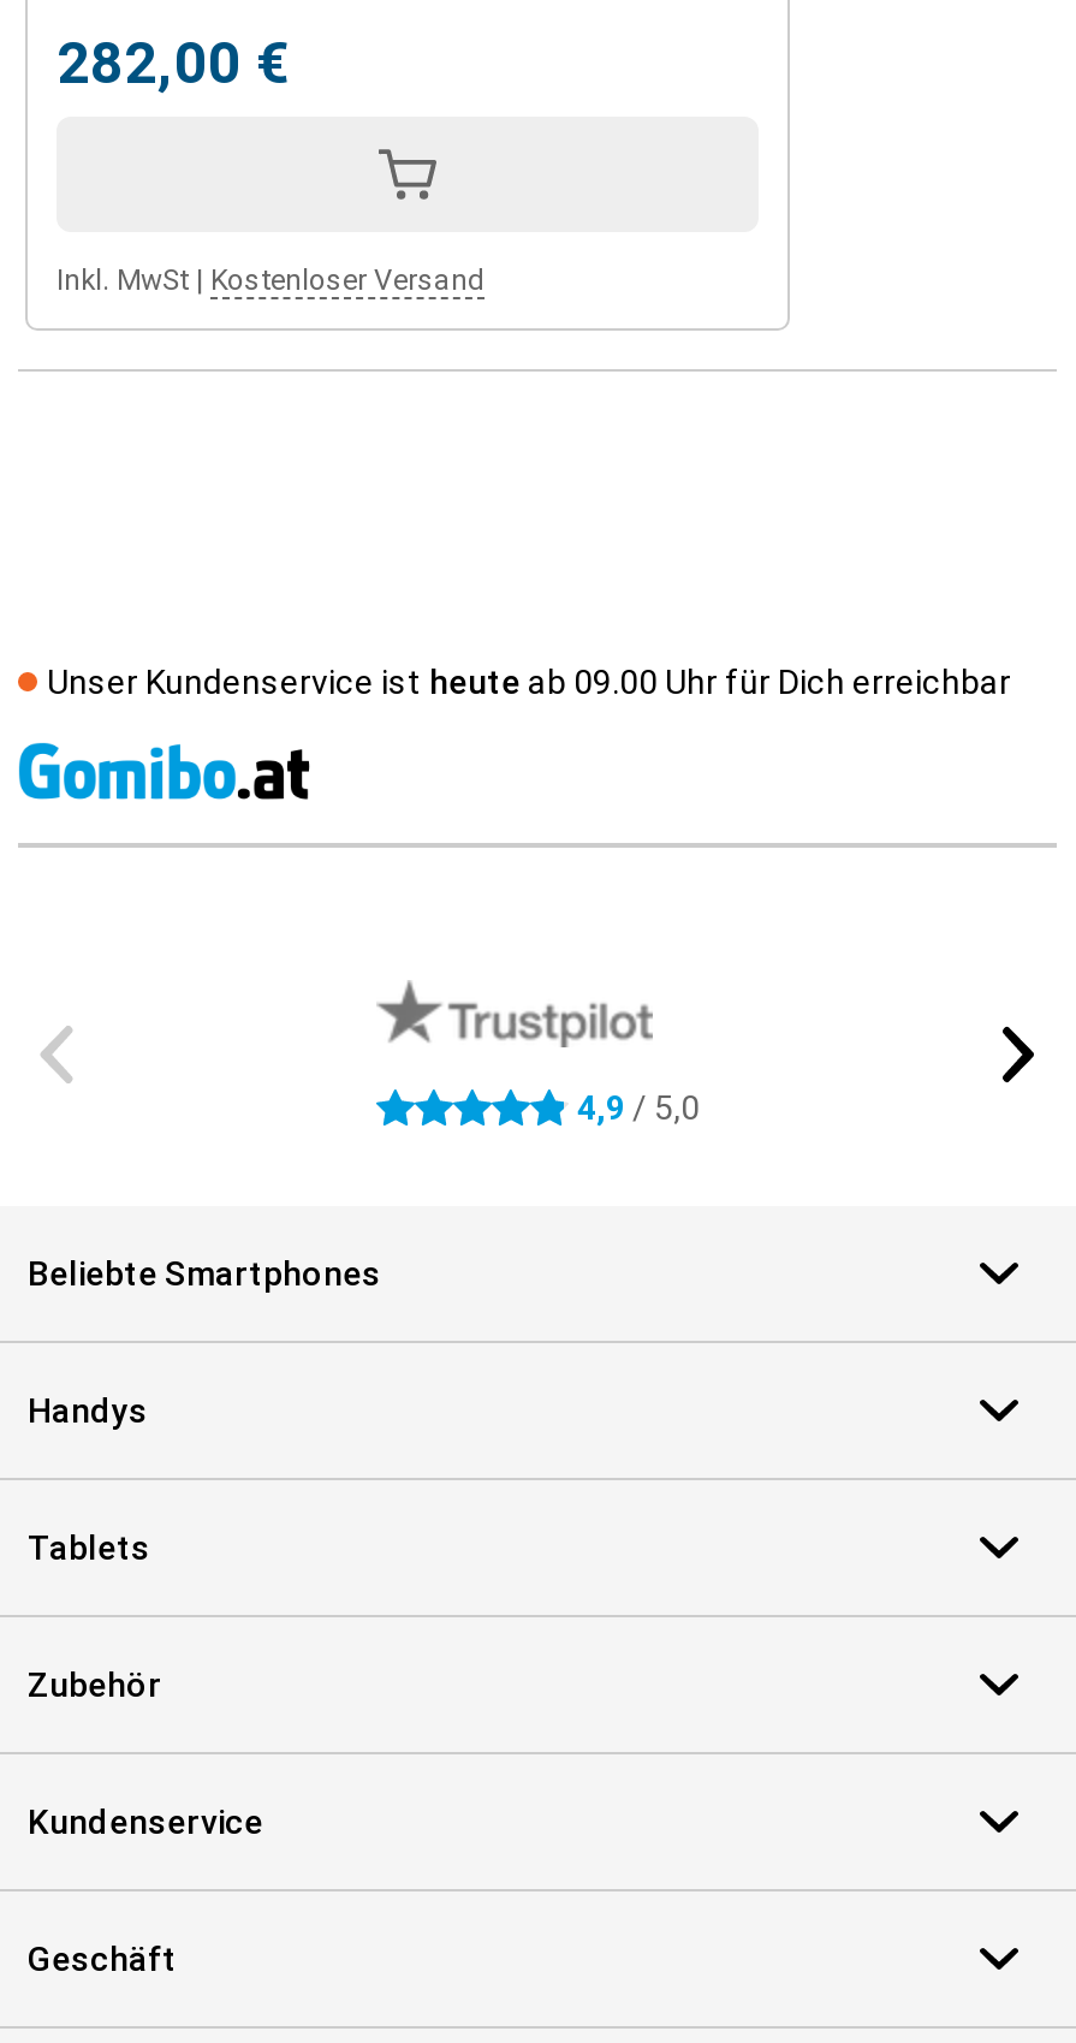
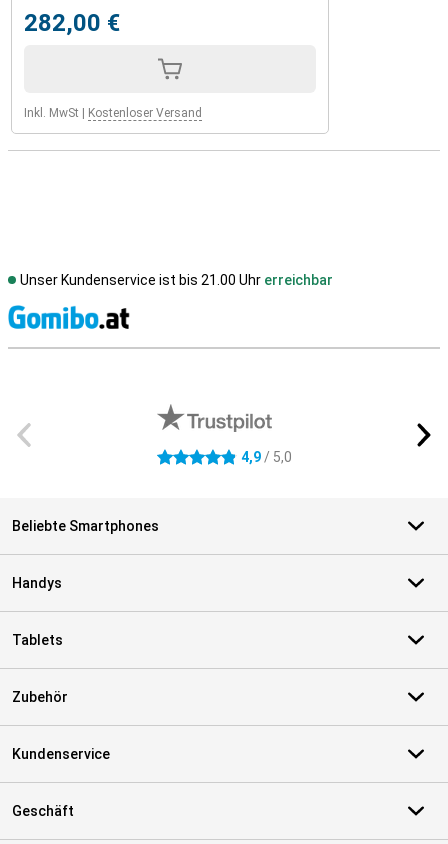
- Unser Kundenservice ist heute ab 09.00 Uhr für Dich erreichbar
+ Unser Kundenservice ist bis 21.00 Uhr erreichbar
